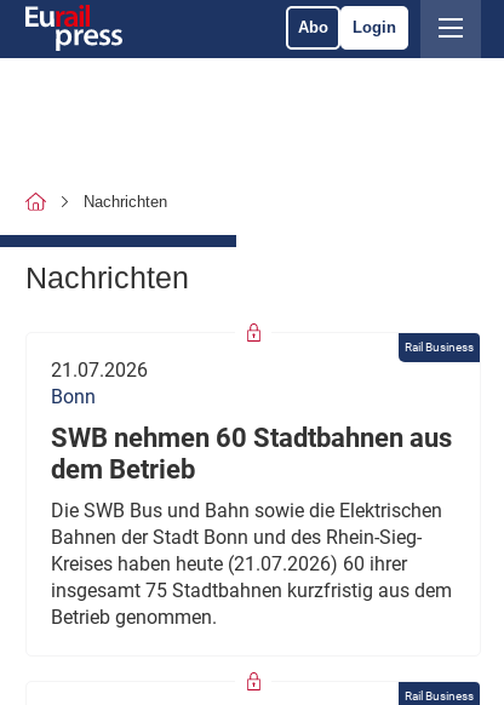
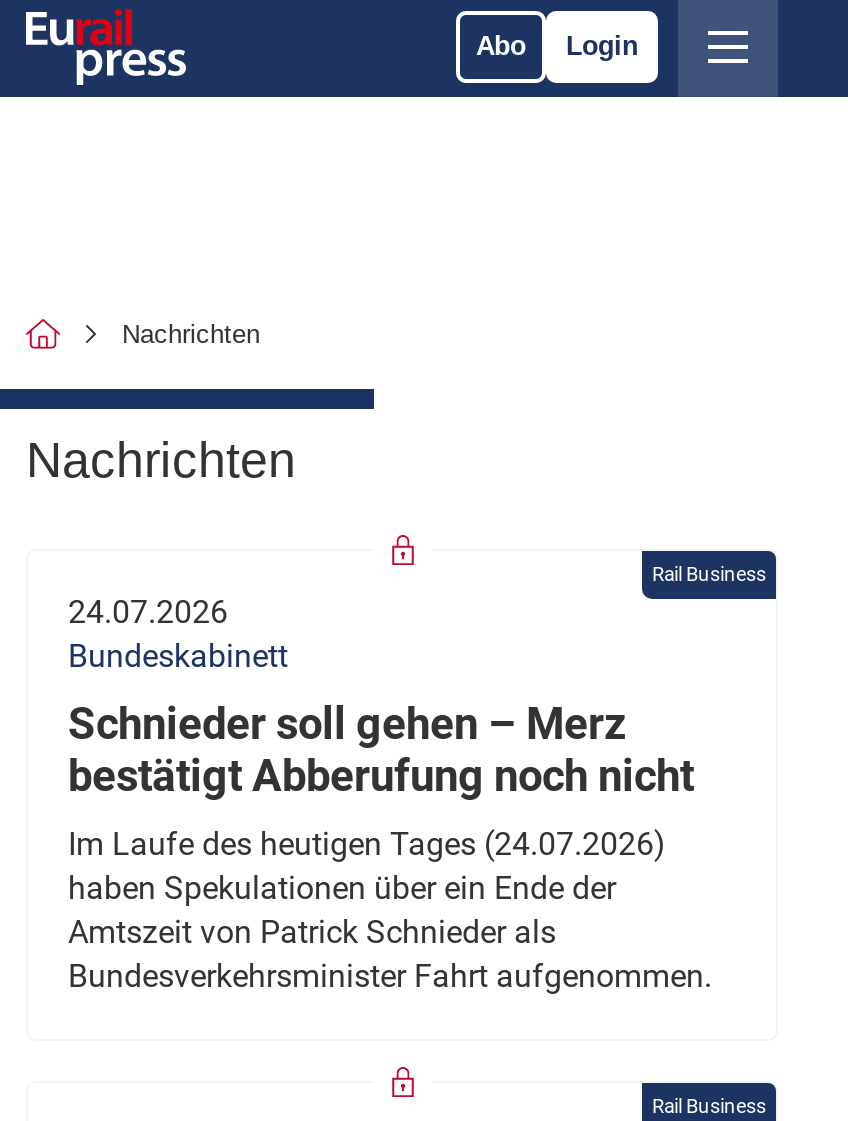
- 21.07.2026
- Bonn
+ 24.07.2026
+ Bundeskabinett

- SWB nehmen 60 Stadtbahnen aus
- dem Betrieb
+ Schnieder soll gehen – Merz
+ bestätigt Abberufung noch nicht

- Die SWB Bus und Bahn sowie die Elektrischen
- Bahnen der Stadt Bonn und des Rhein-Sieg-
- Kreises haben heute (21.07.2026) 60 ihrer
- insgesamt 75 Stadtbahnen kurzfristig aus dem
- Betrieb genommen.
+ Im Laufe des heutigen Tages (24.07.2026)
+ haben Spekulationen über ein Ende der
+ Amtszeit von Patrick Schnieder als
+ Bundesverkehrsminister Fahrt aufgenommen.
